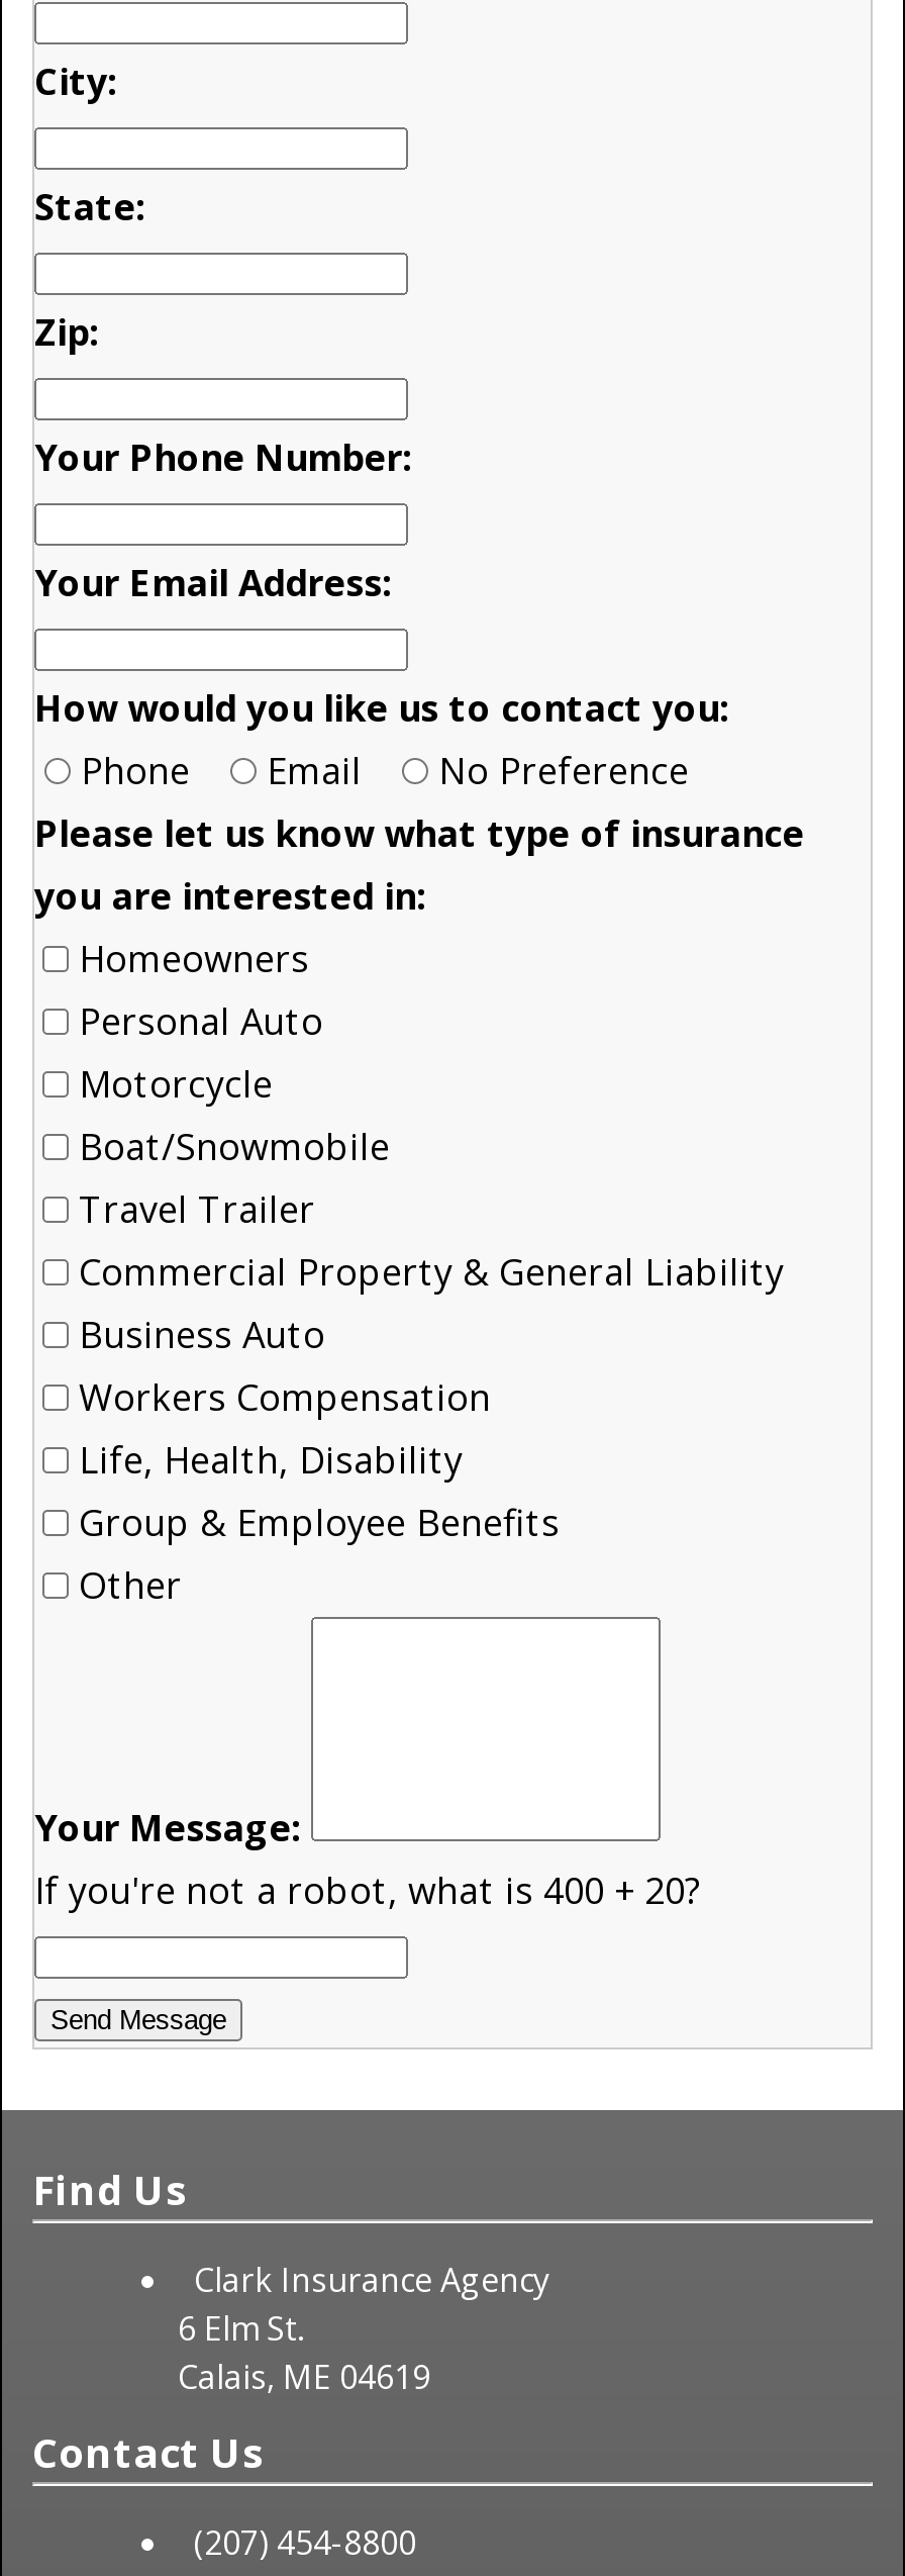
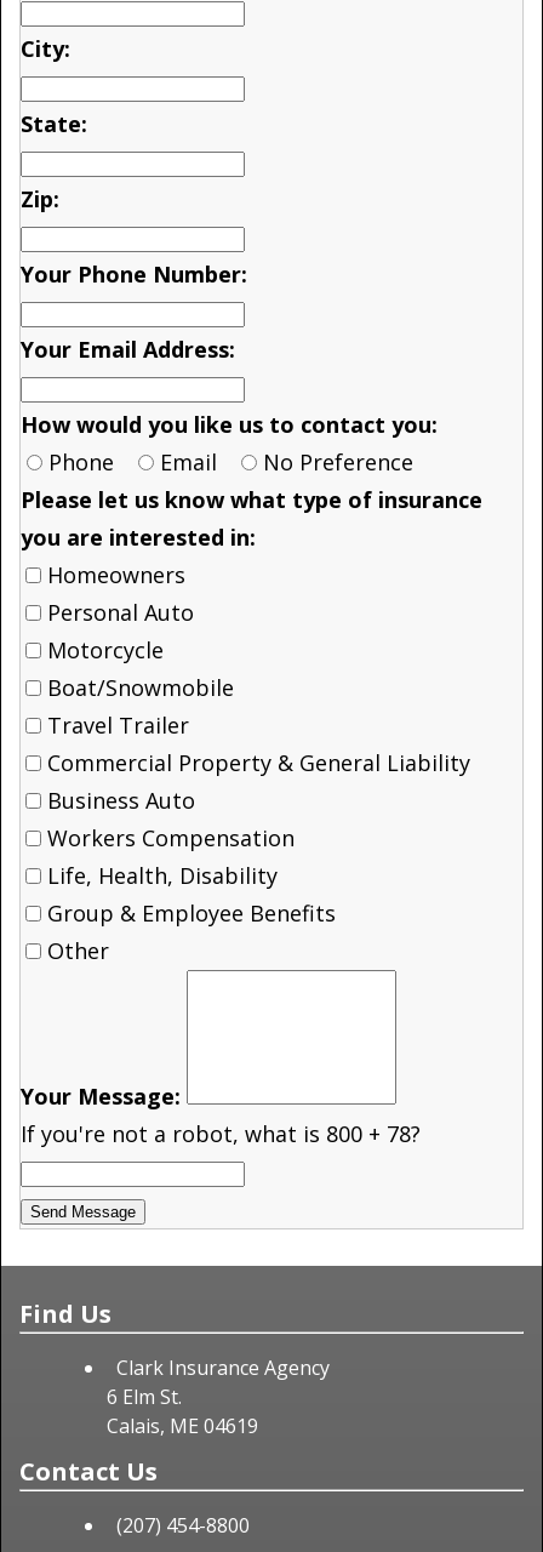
- If you're not a robot, what is 400 + 20?
+ If you're not a robot, what is 800 + 78?
